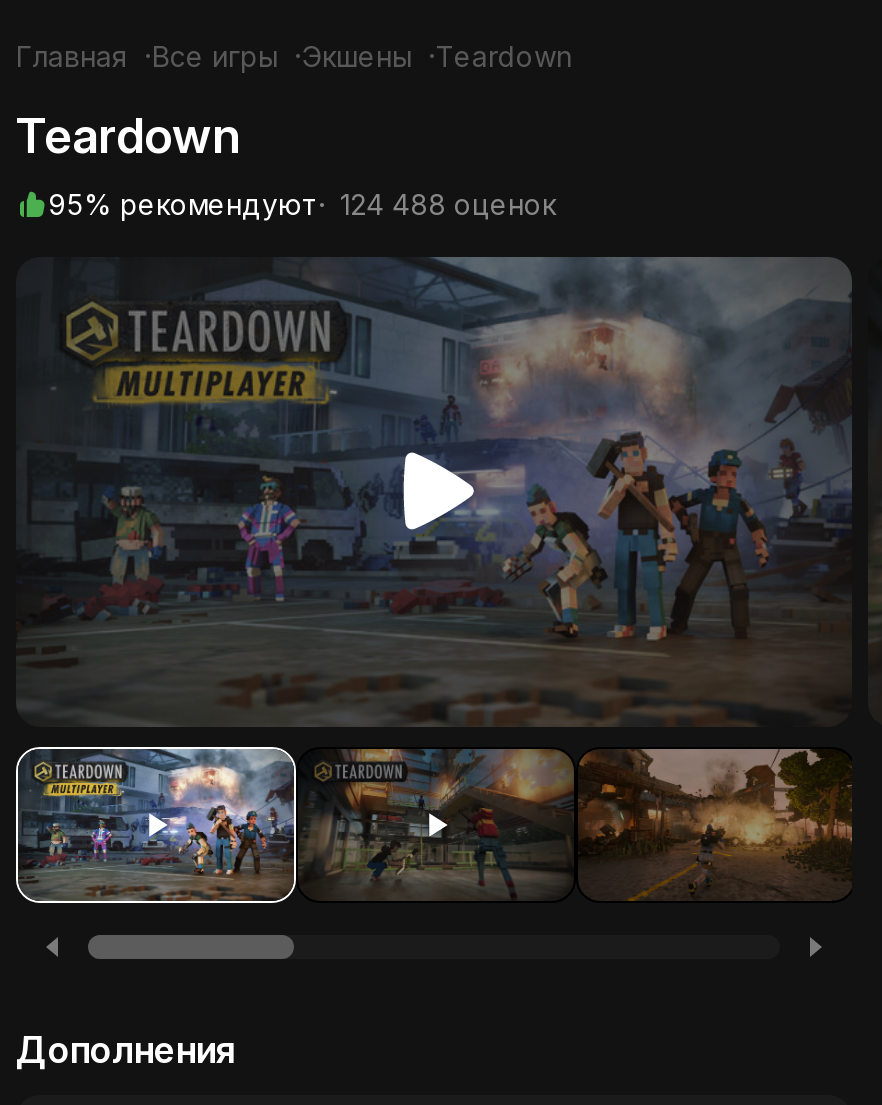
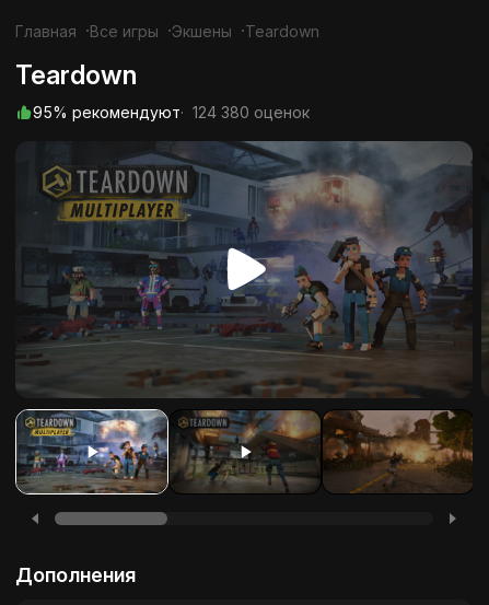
- 95% рекомендуют 124 488 оценок
+ 95% рекомендуют 124 380 оценок
